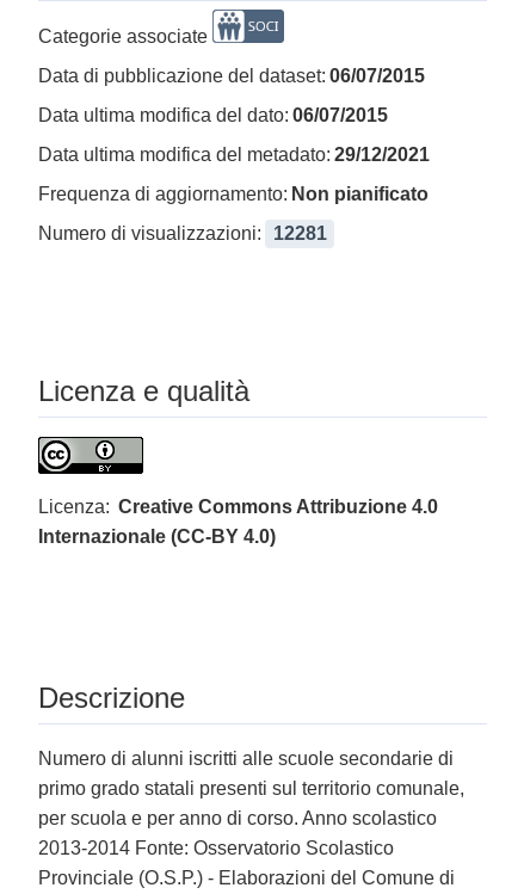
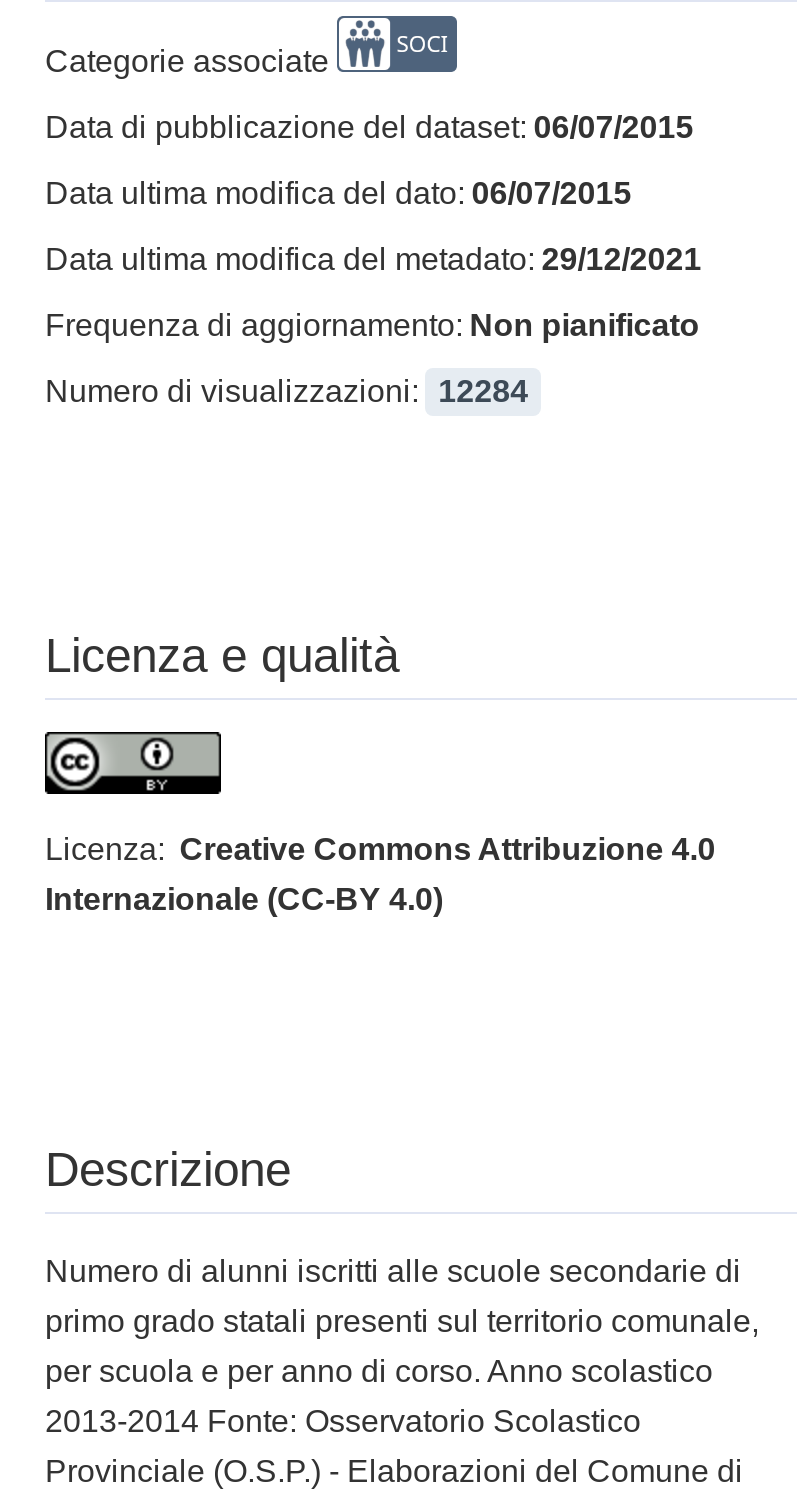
- Numero di visualizzazioni: 12281
+ Numero di visualizzazioni: 12284
